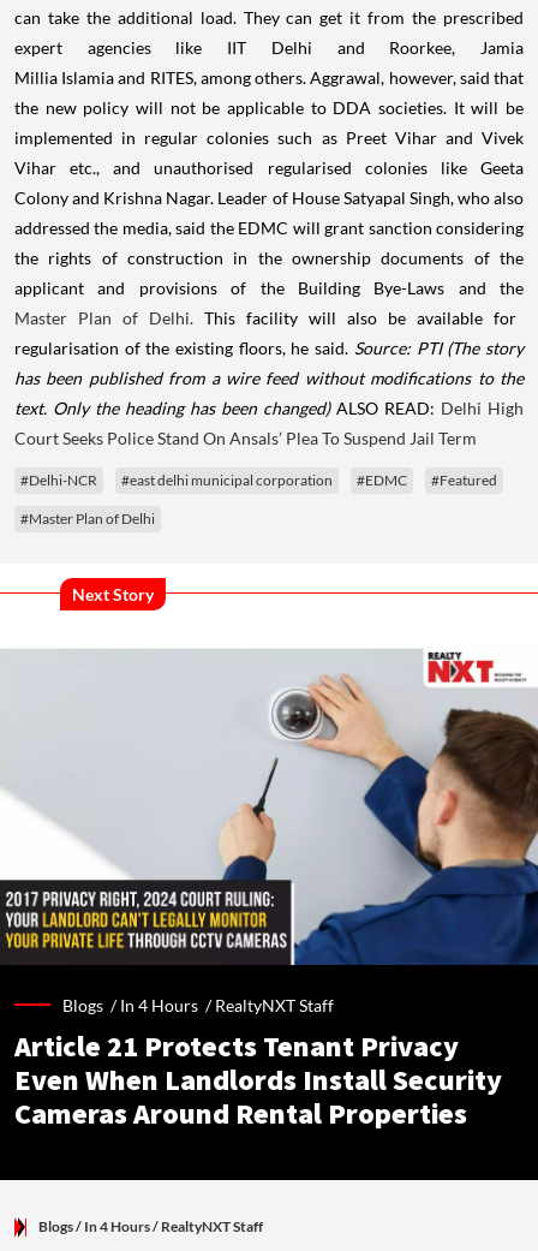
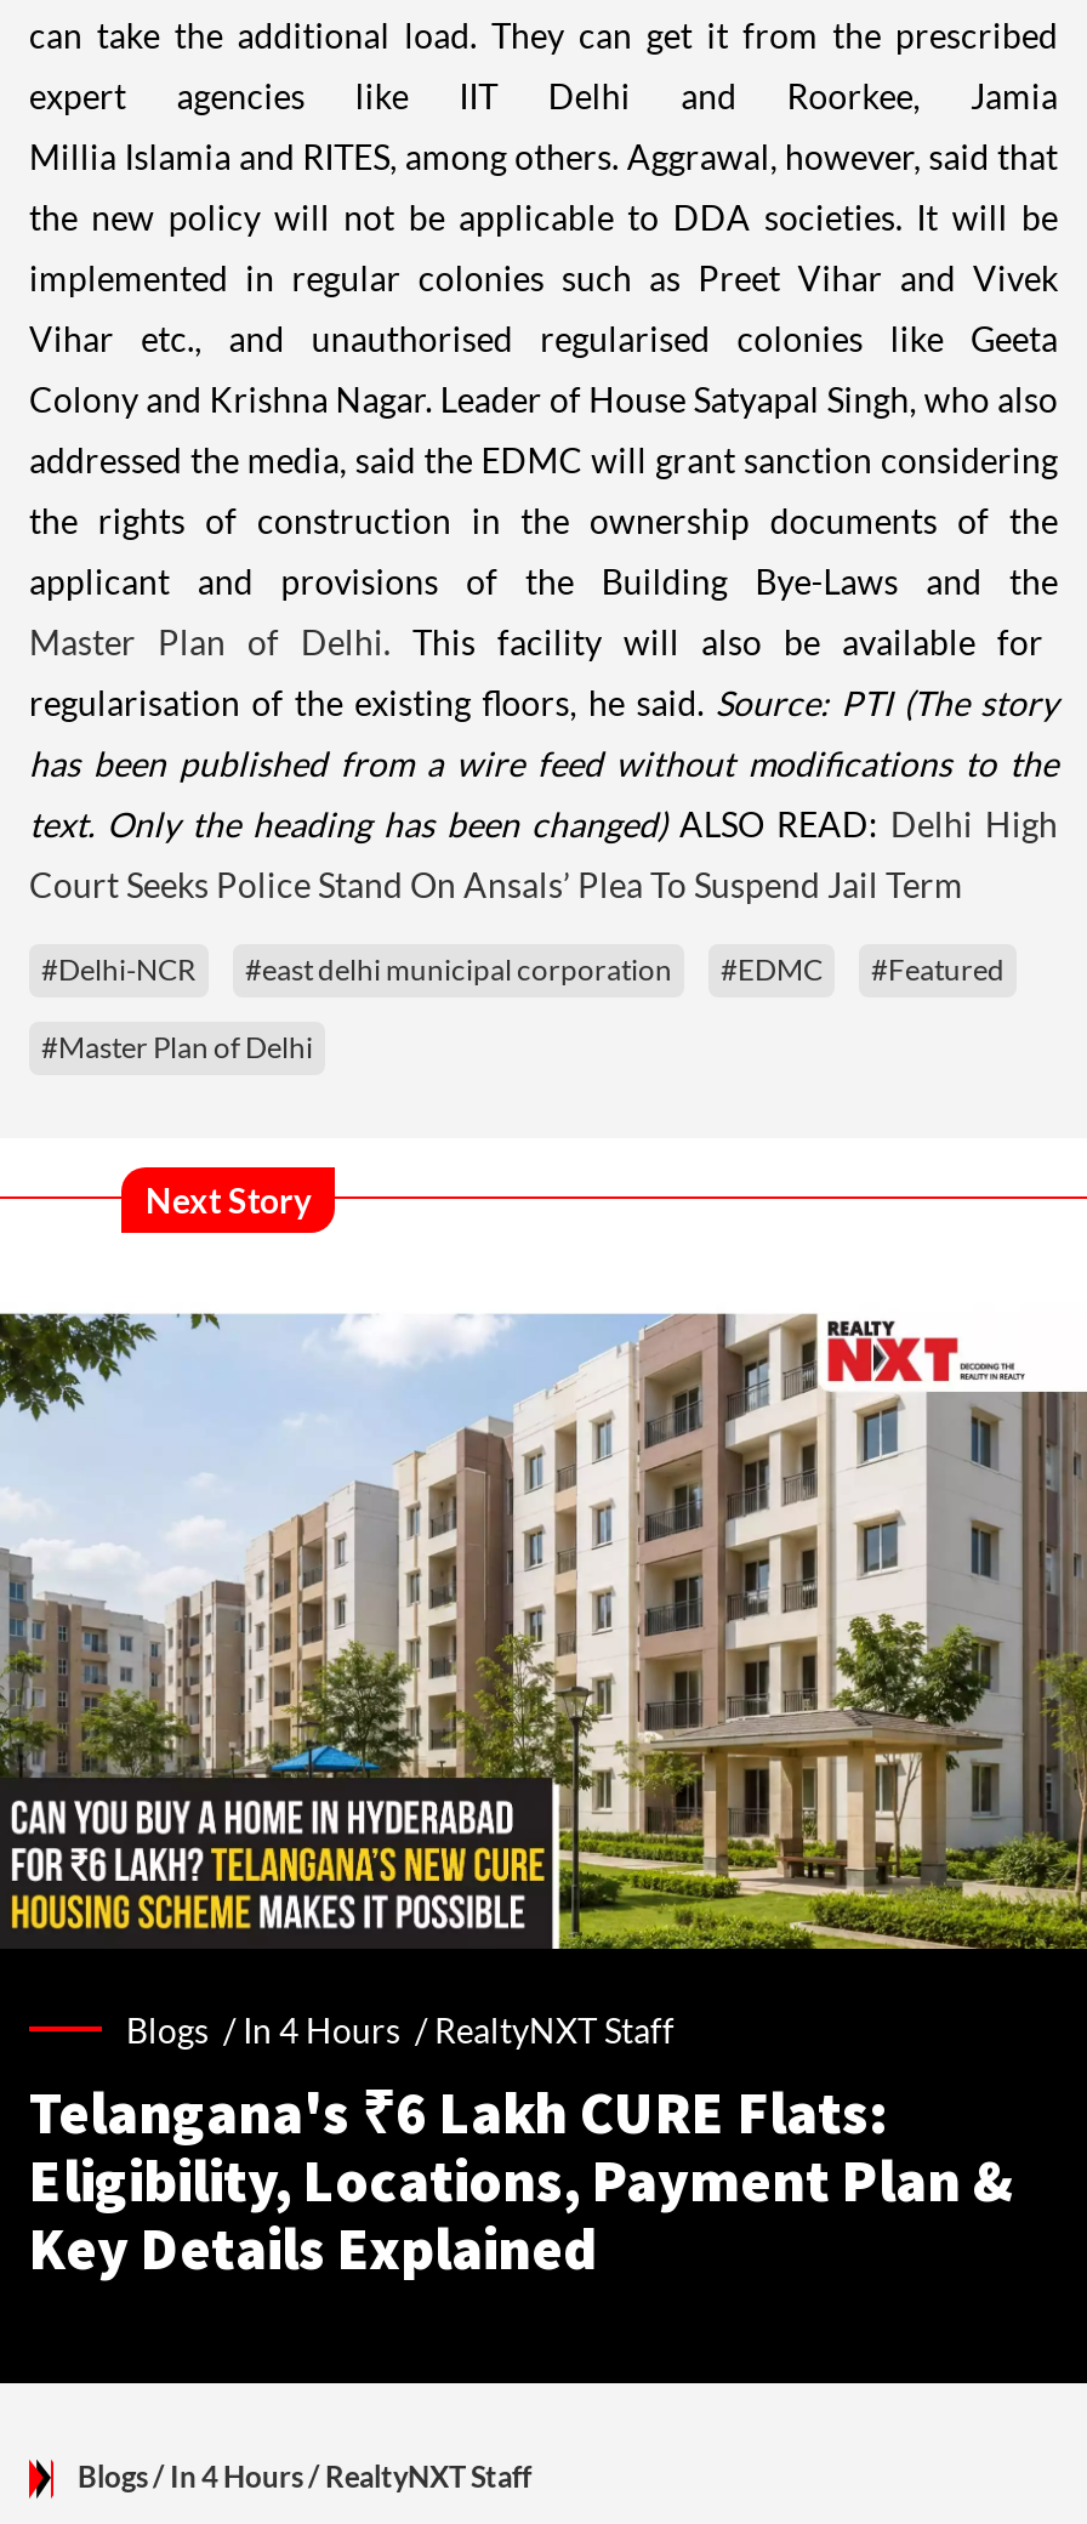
- [image]
+ [image]

- Article 21 Protects Tenant Privacy
- Even When Landlords Install Security
- Cameras Around Rental Properties
+ Telangana's ₹6 Lakh CURE Flats:
+ Eligibility, Locations, Payment Plan &
+ Key Details Explained
